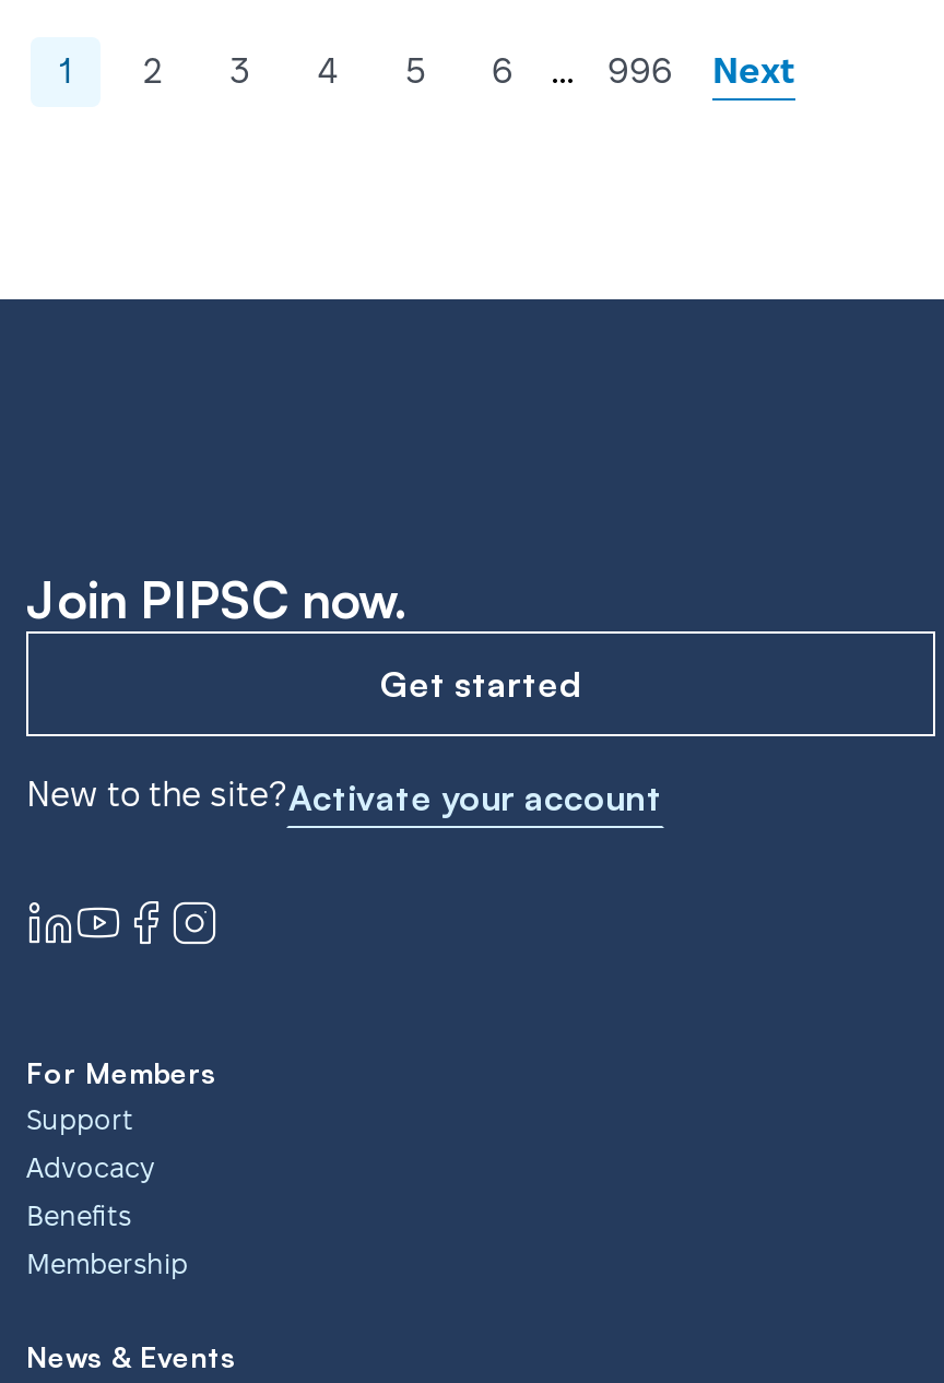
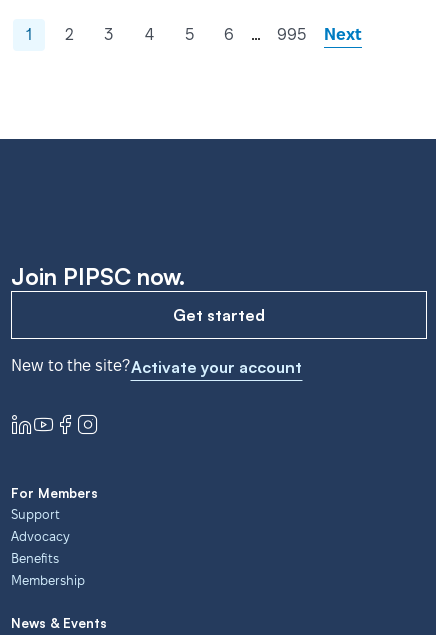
- 996
+ 995
